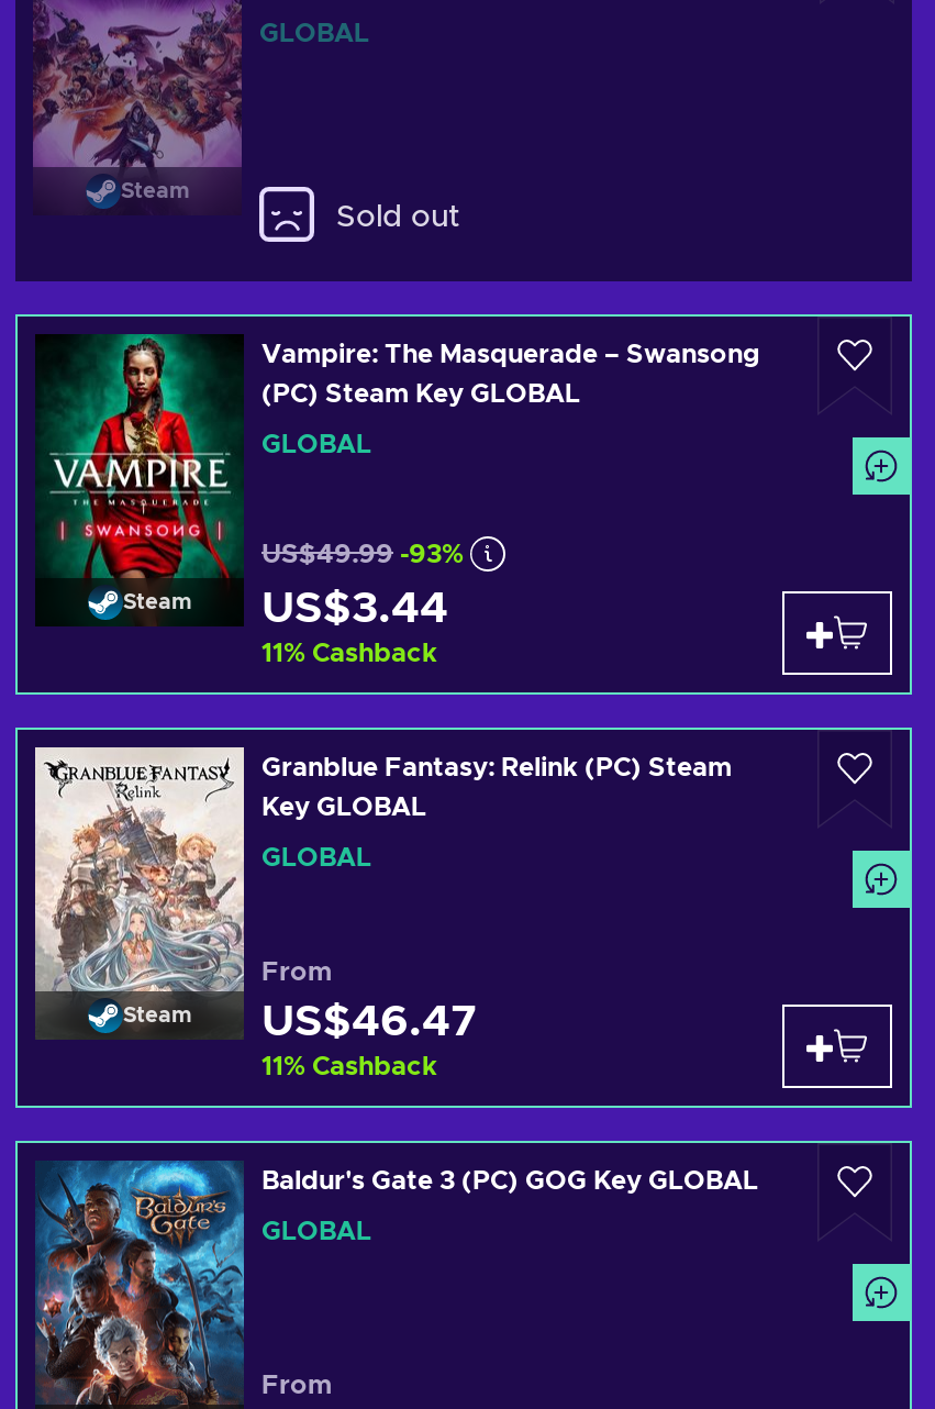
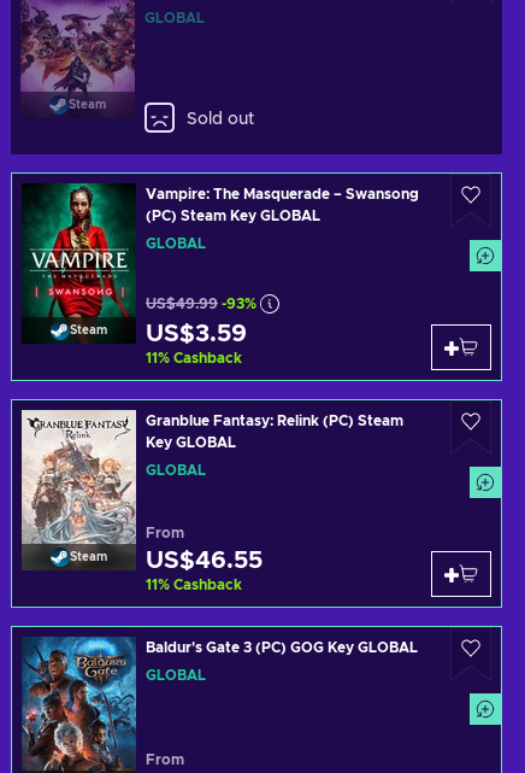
- US$3.44
+ US$3.59

- US$46.47
+ US$46.55
